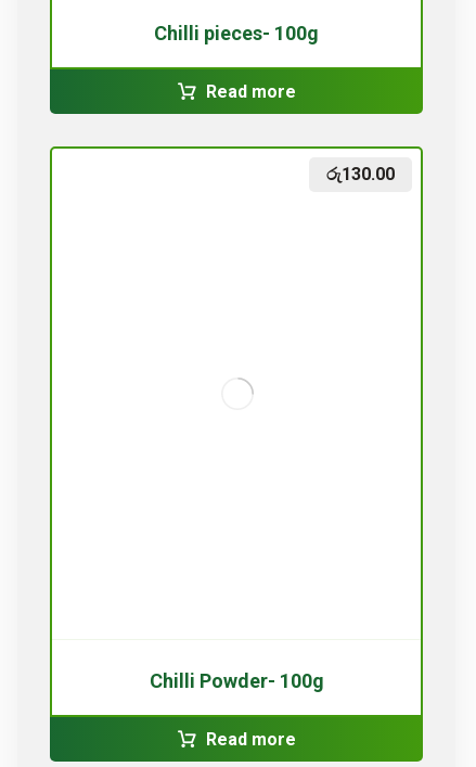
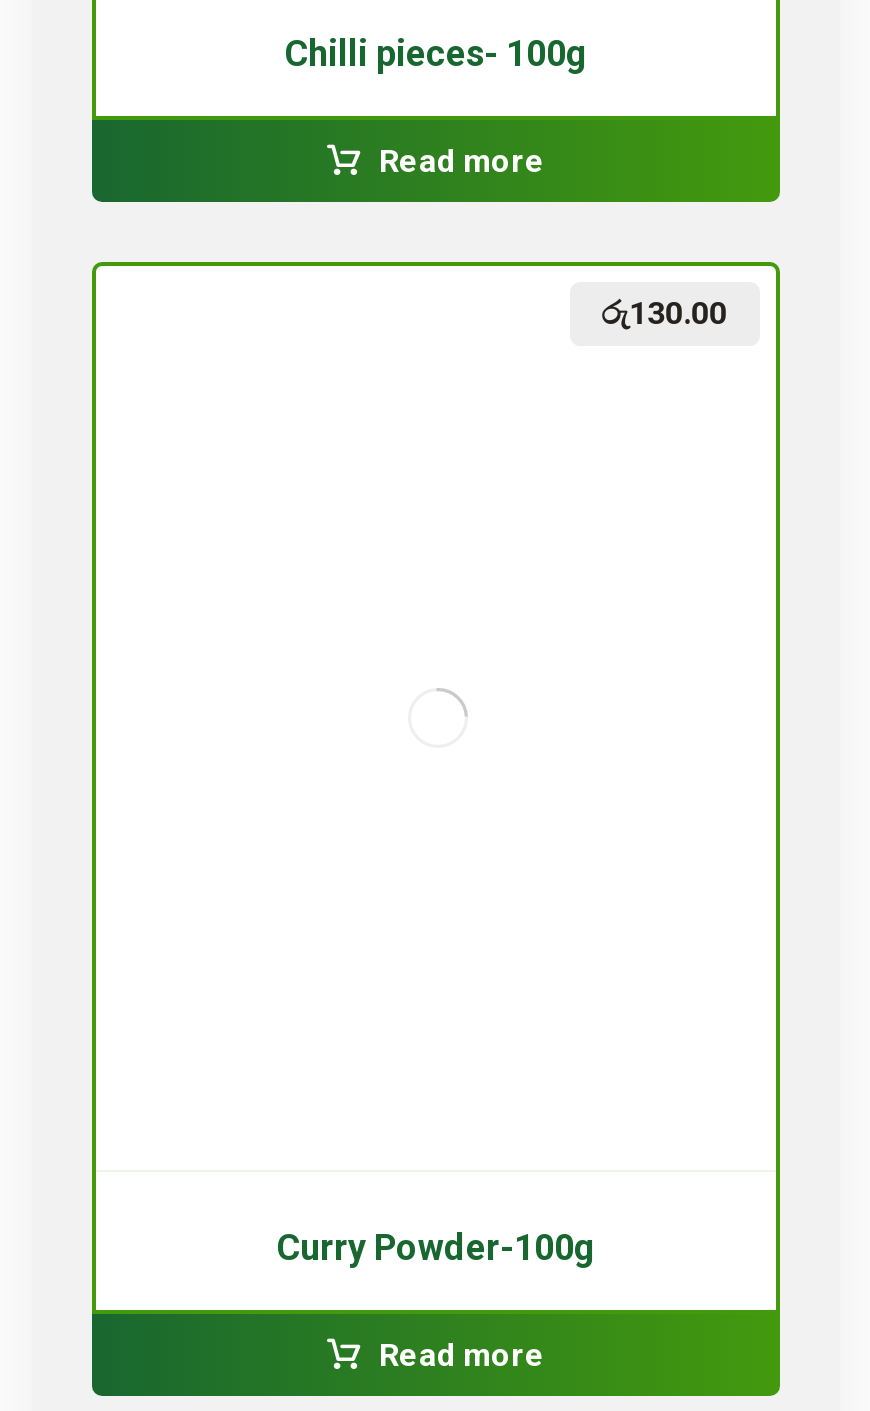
- Chilli Powder- 100g
+ Curry Powder-100g
